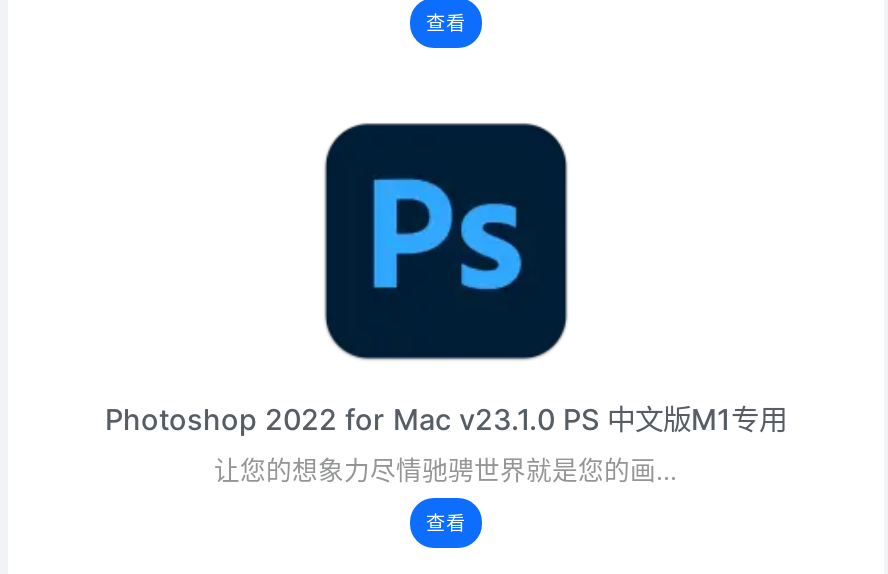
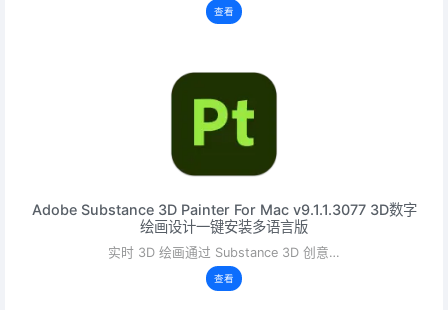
- [image]
- Photoshop 2022 for Mac v23.1.0 PS 中文版M1专用
+ [image]
+ Adobe Substance 3D Painter For Mac v9.1.1.3077 3D数字
+ 绘画设计一键安装多语言版

- 让您的想象力尽情驰骋世界就是您的画…
+ 实时 3D 绘画通过 Substance 3D 创意…
